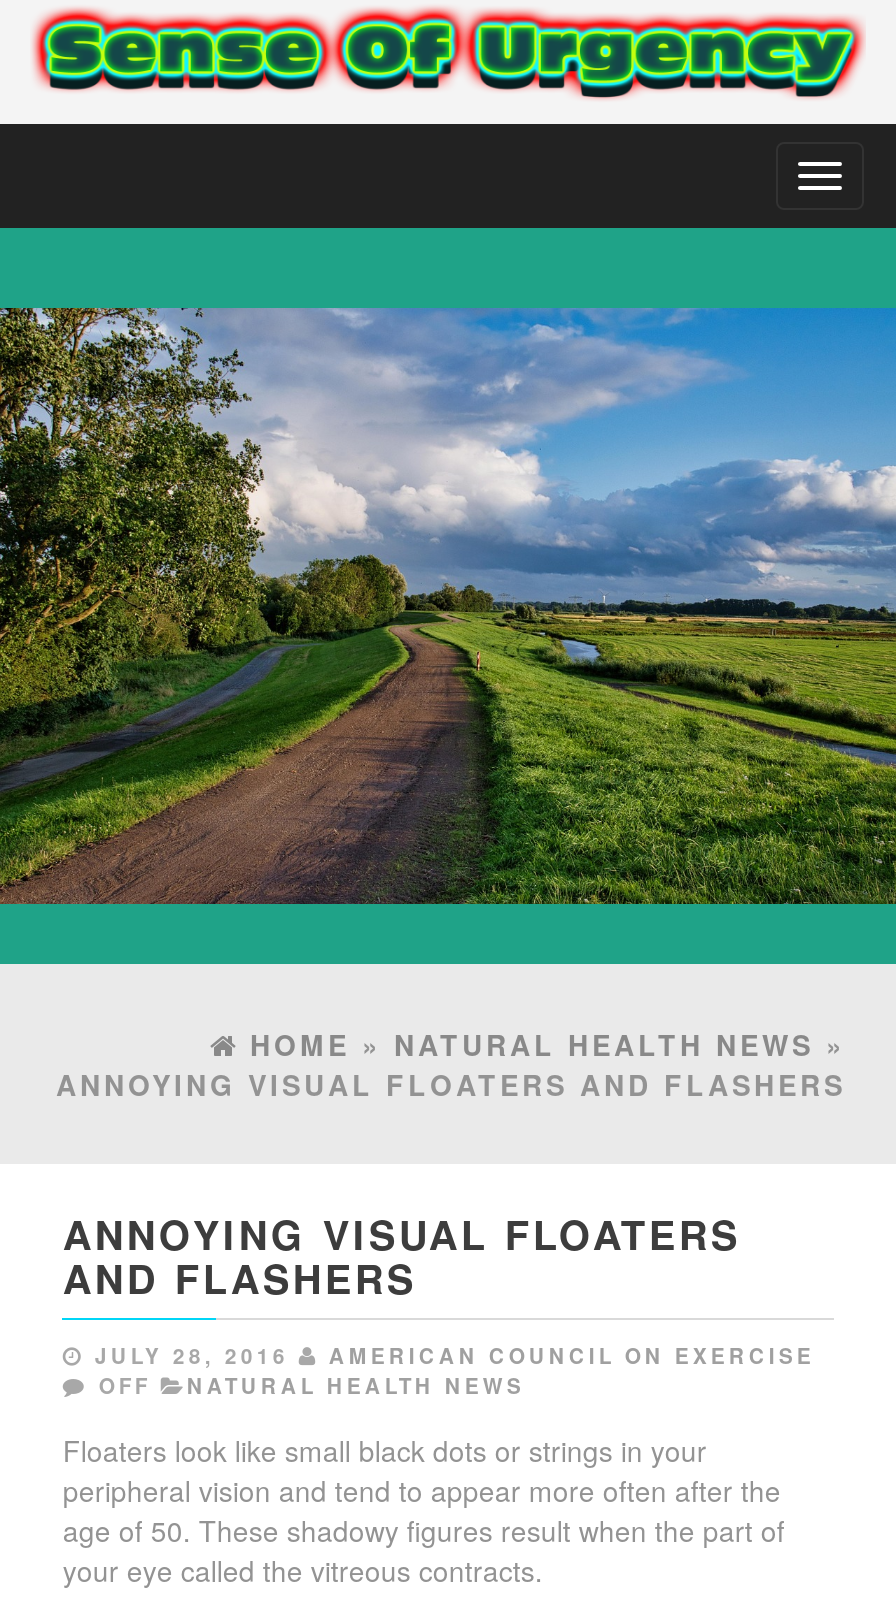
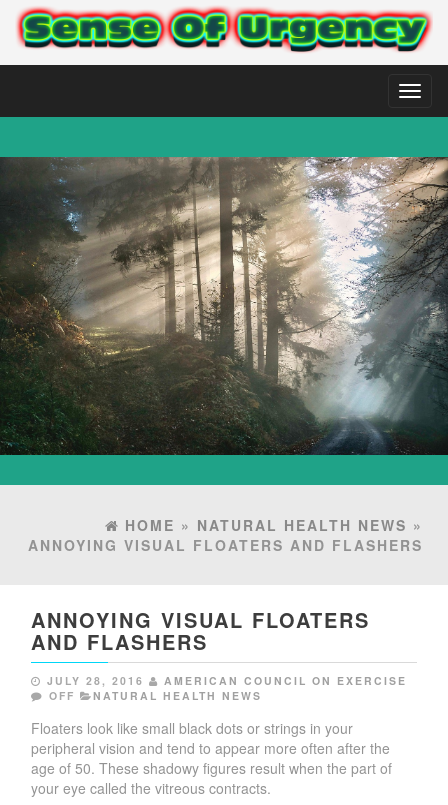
- [image]
+ [image]
